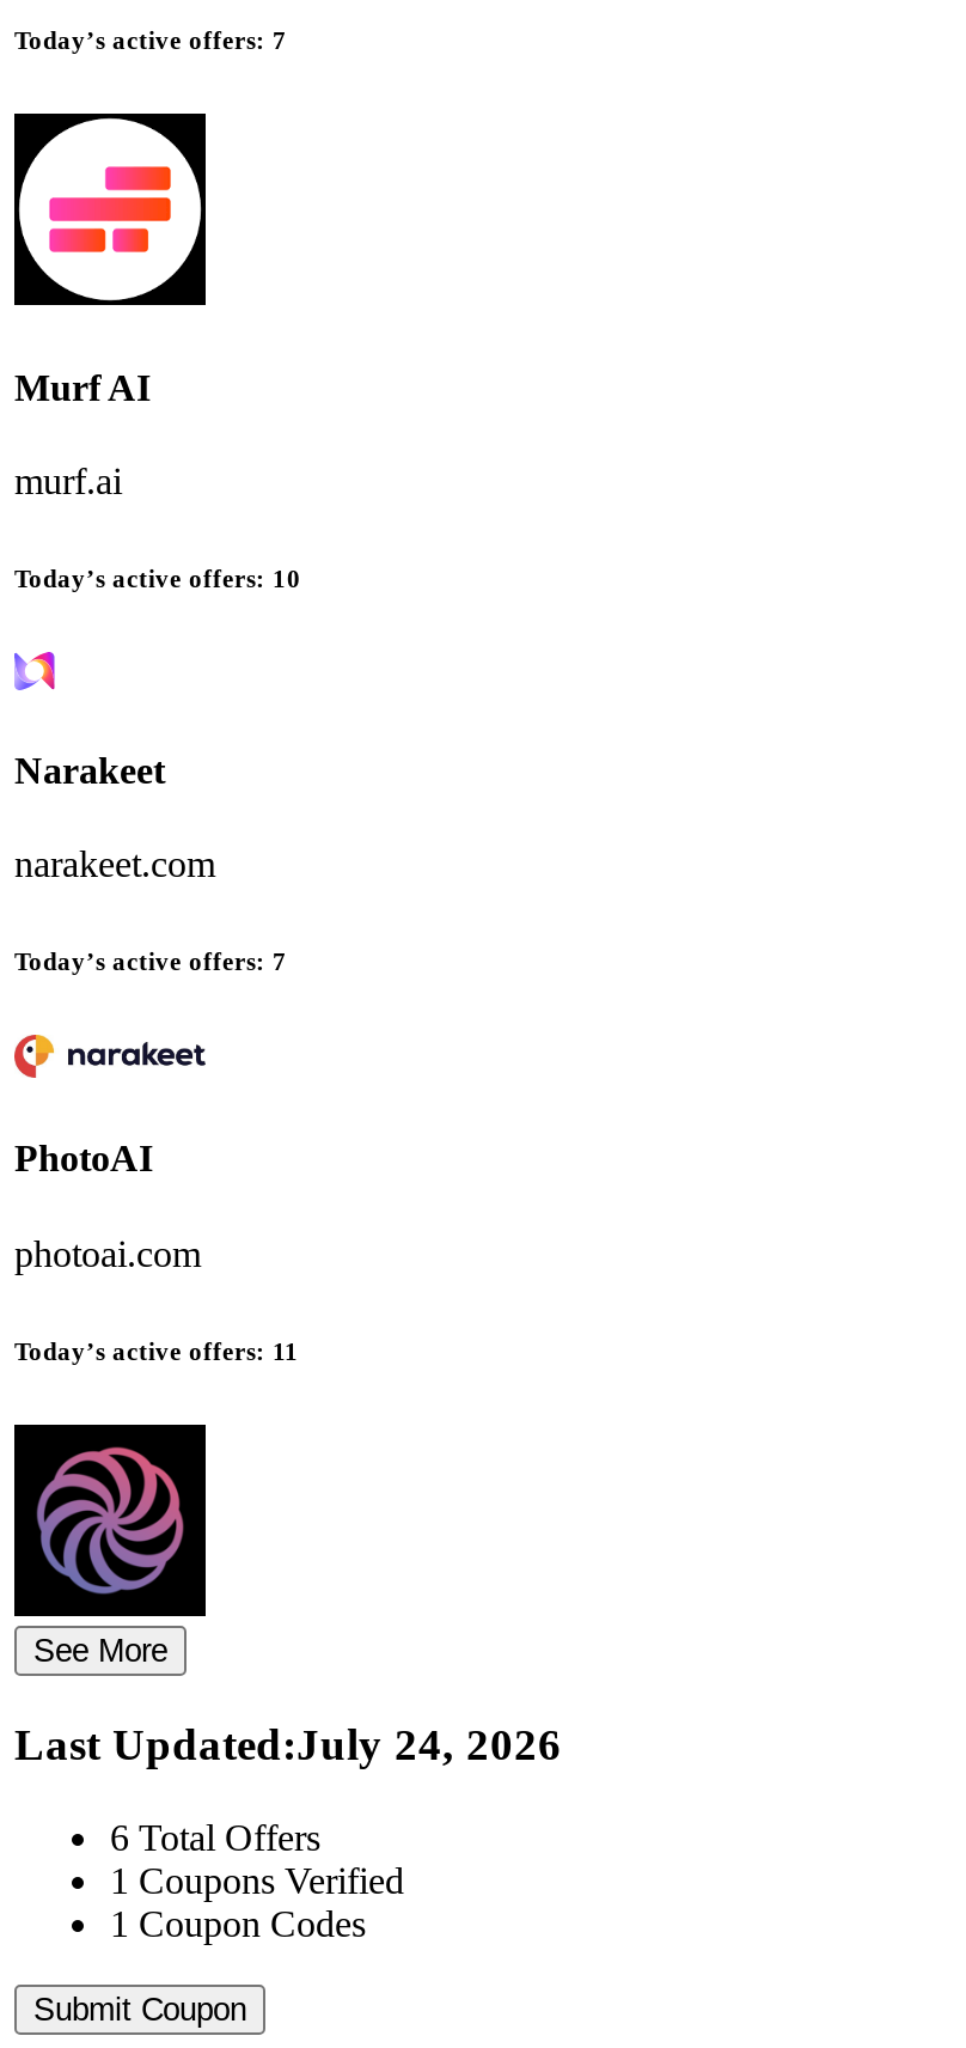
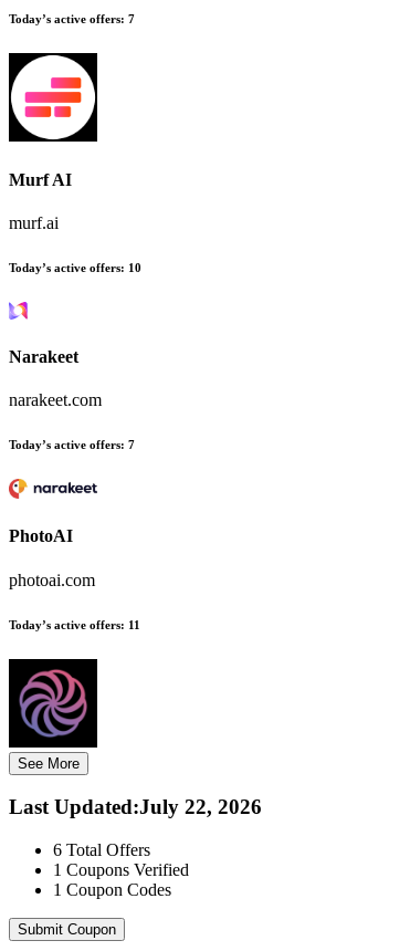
- Last Updated:July 24, 2026
+ Last Updated:July 22, 2026
